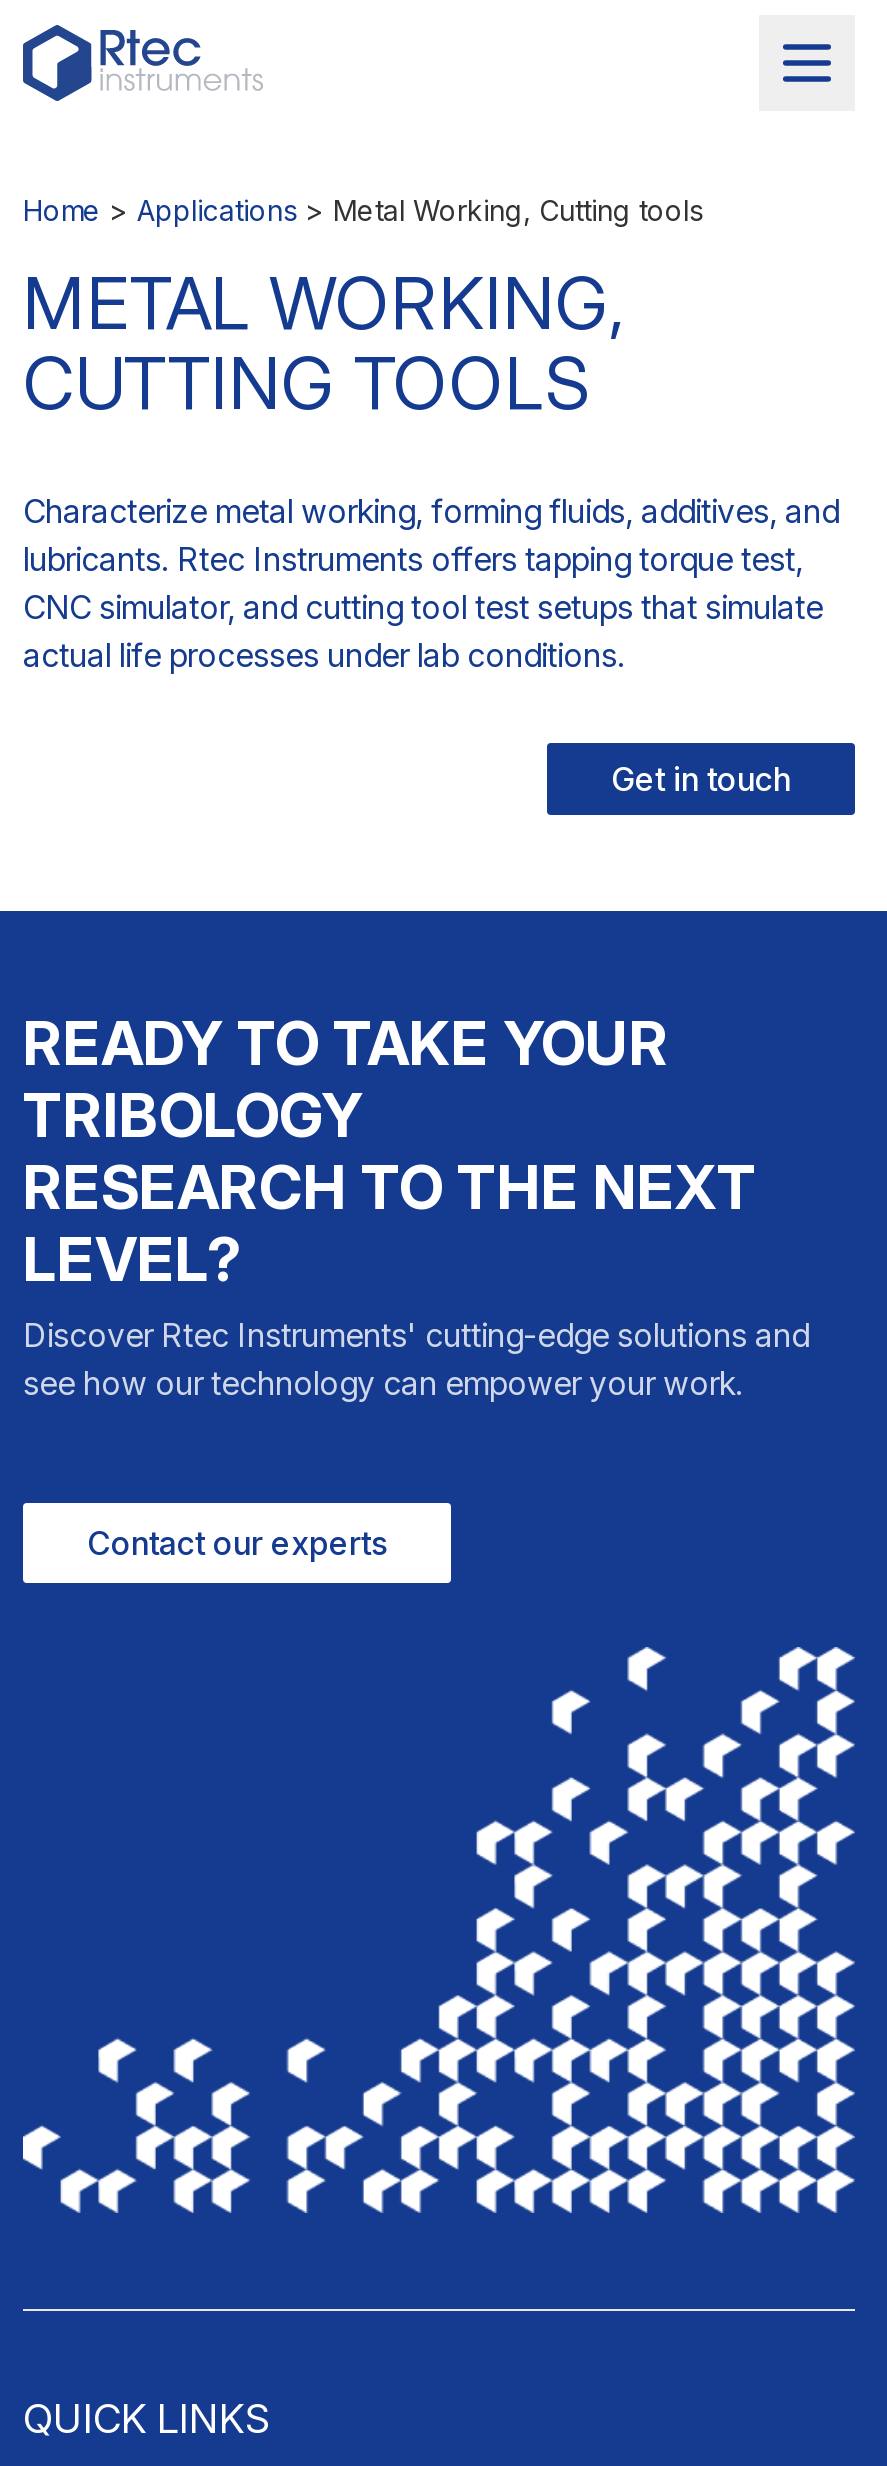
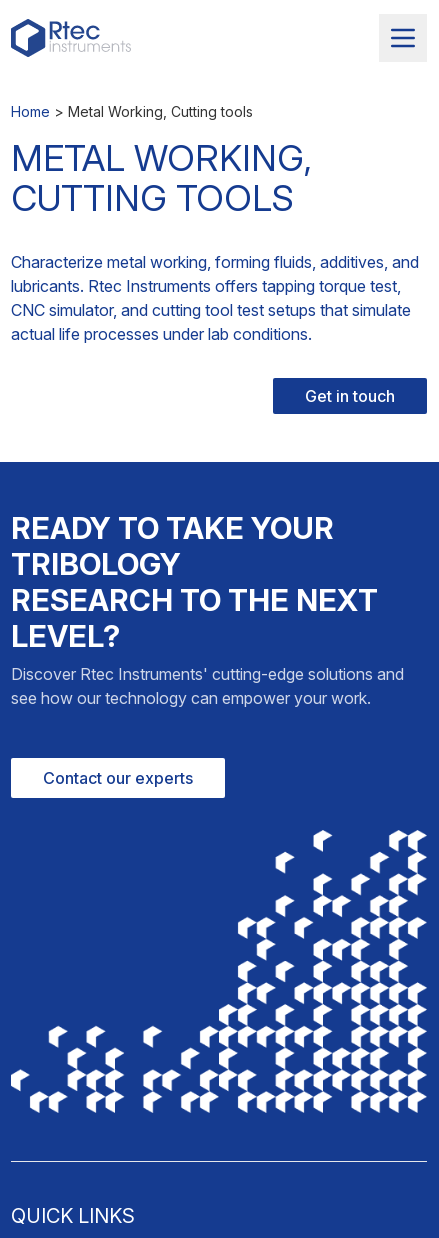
- Home > Applications > Metal Working, Cutting tools
+ Home > Metal Working, Cutting tools
